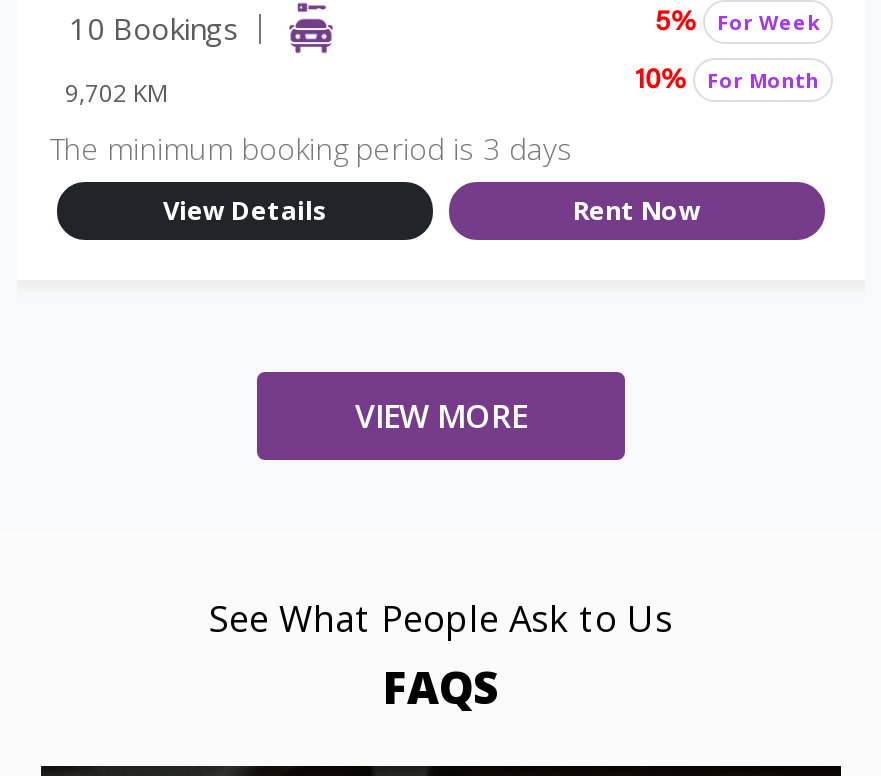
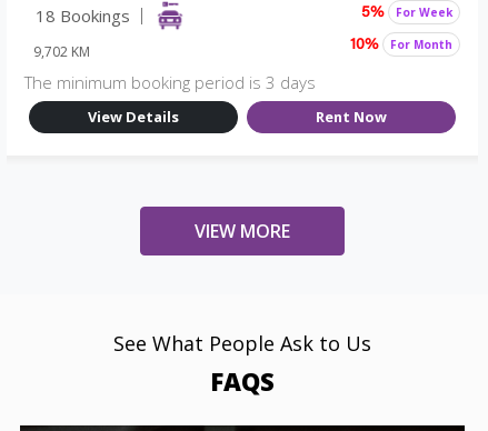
- 10 Bookings
+ 18 Bookings
